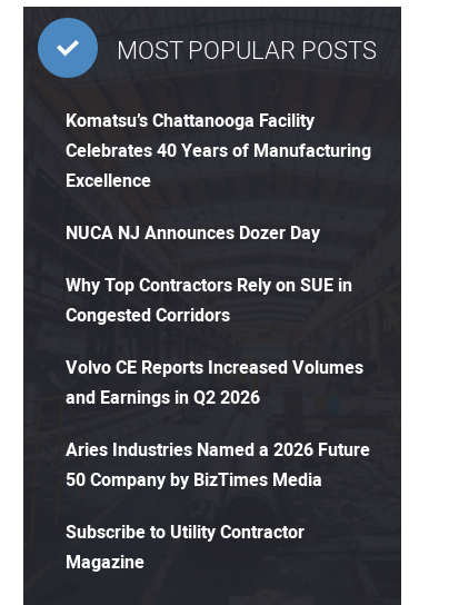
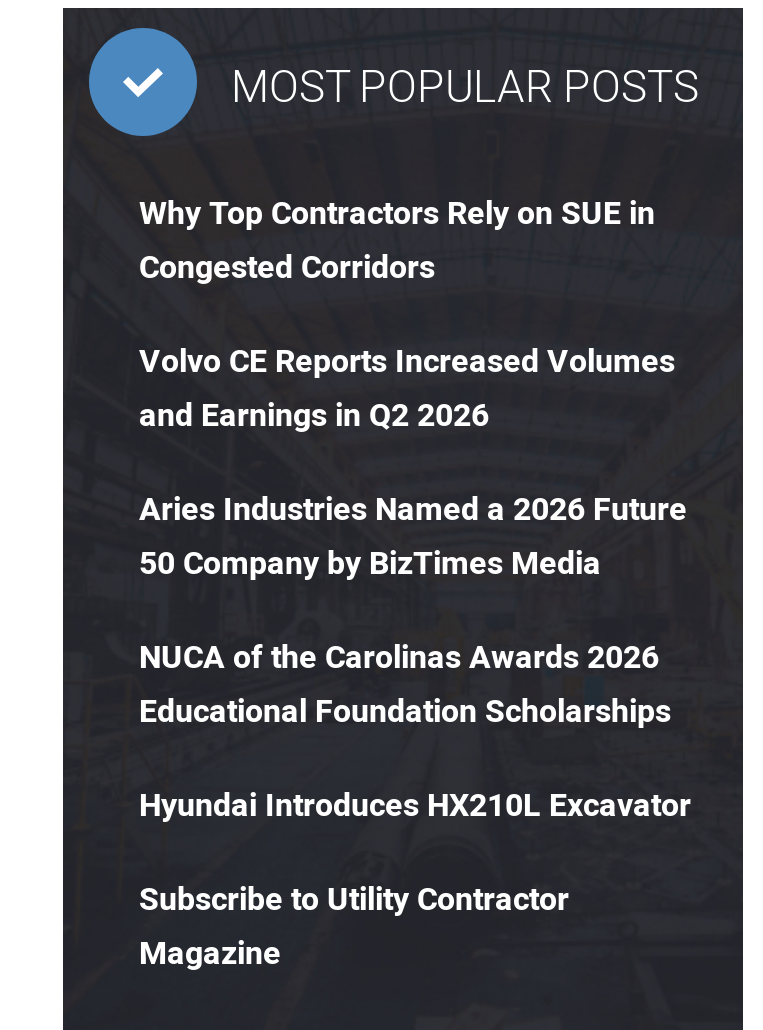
- Komatsu’s Chattanooga Facility
- Celebrates 40 Years of Manufacturing
- Excellence
- NUCA NJ Announces Dozer Day

moved up: [image] | Why Top Contractors Rely on SUE in | Congested Corridors | Volvo CE Reports Increased Volumes | and Earnings in Q2 2026 | Aries Industries Named a 2026 Future | 50 Company by BizTimes Media

+ NUCA of the Carolinas Awards 2026
+ Educational Foundation Scholarships
+ Hyundai Introduces HX210L Excavator
